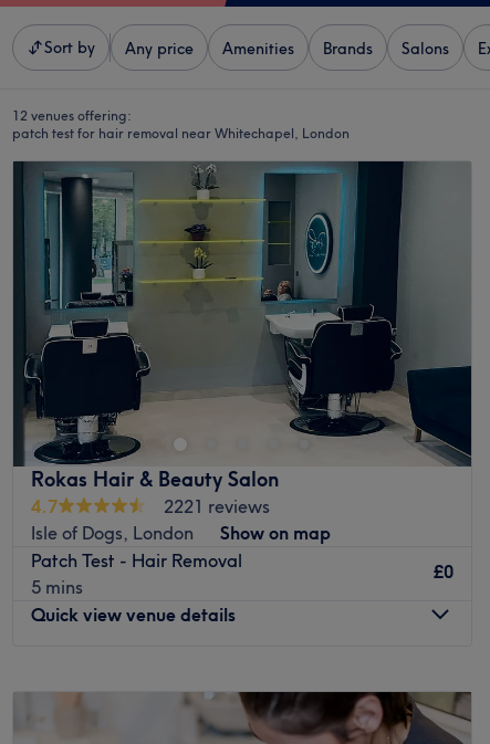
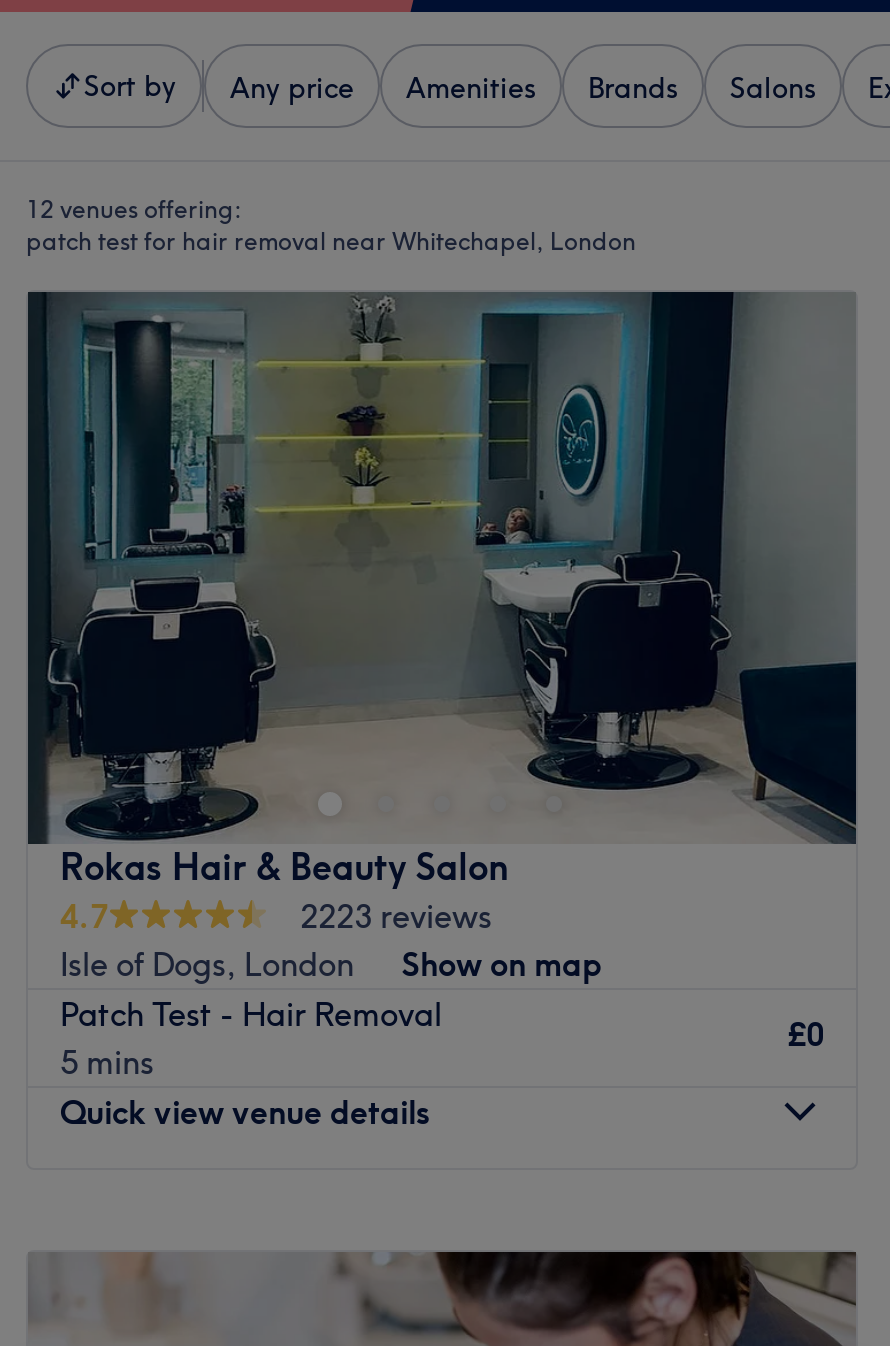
- 2221 reviews
+ 2223 reviews
